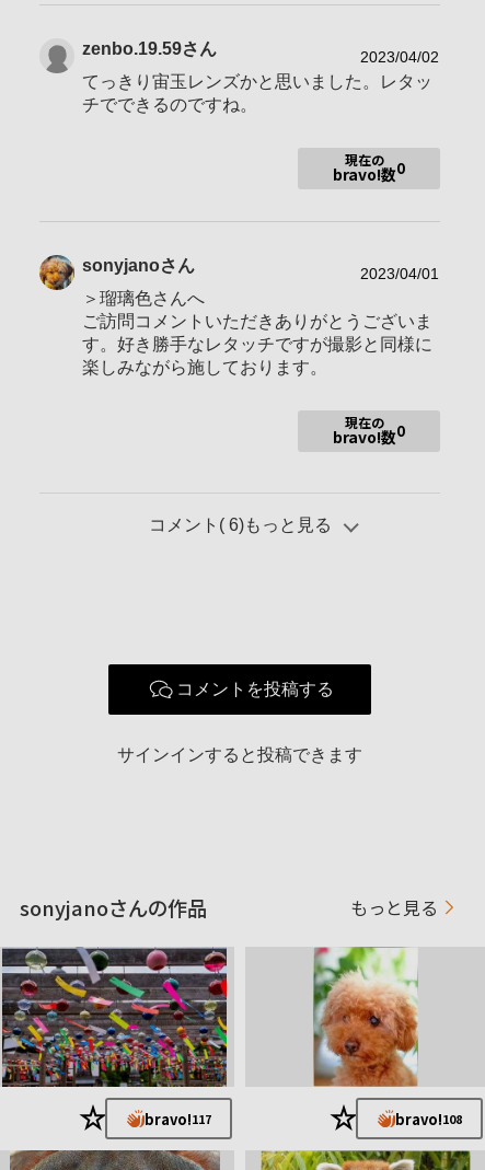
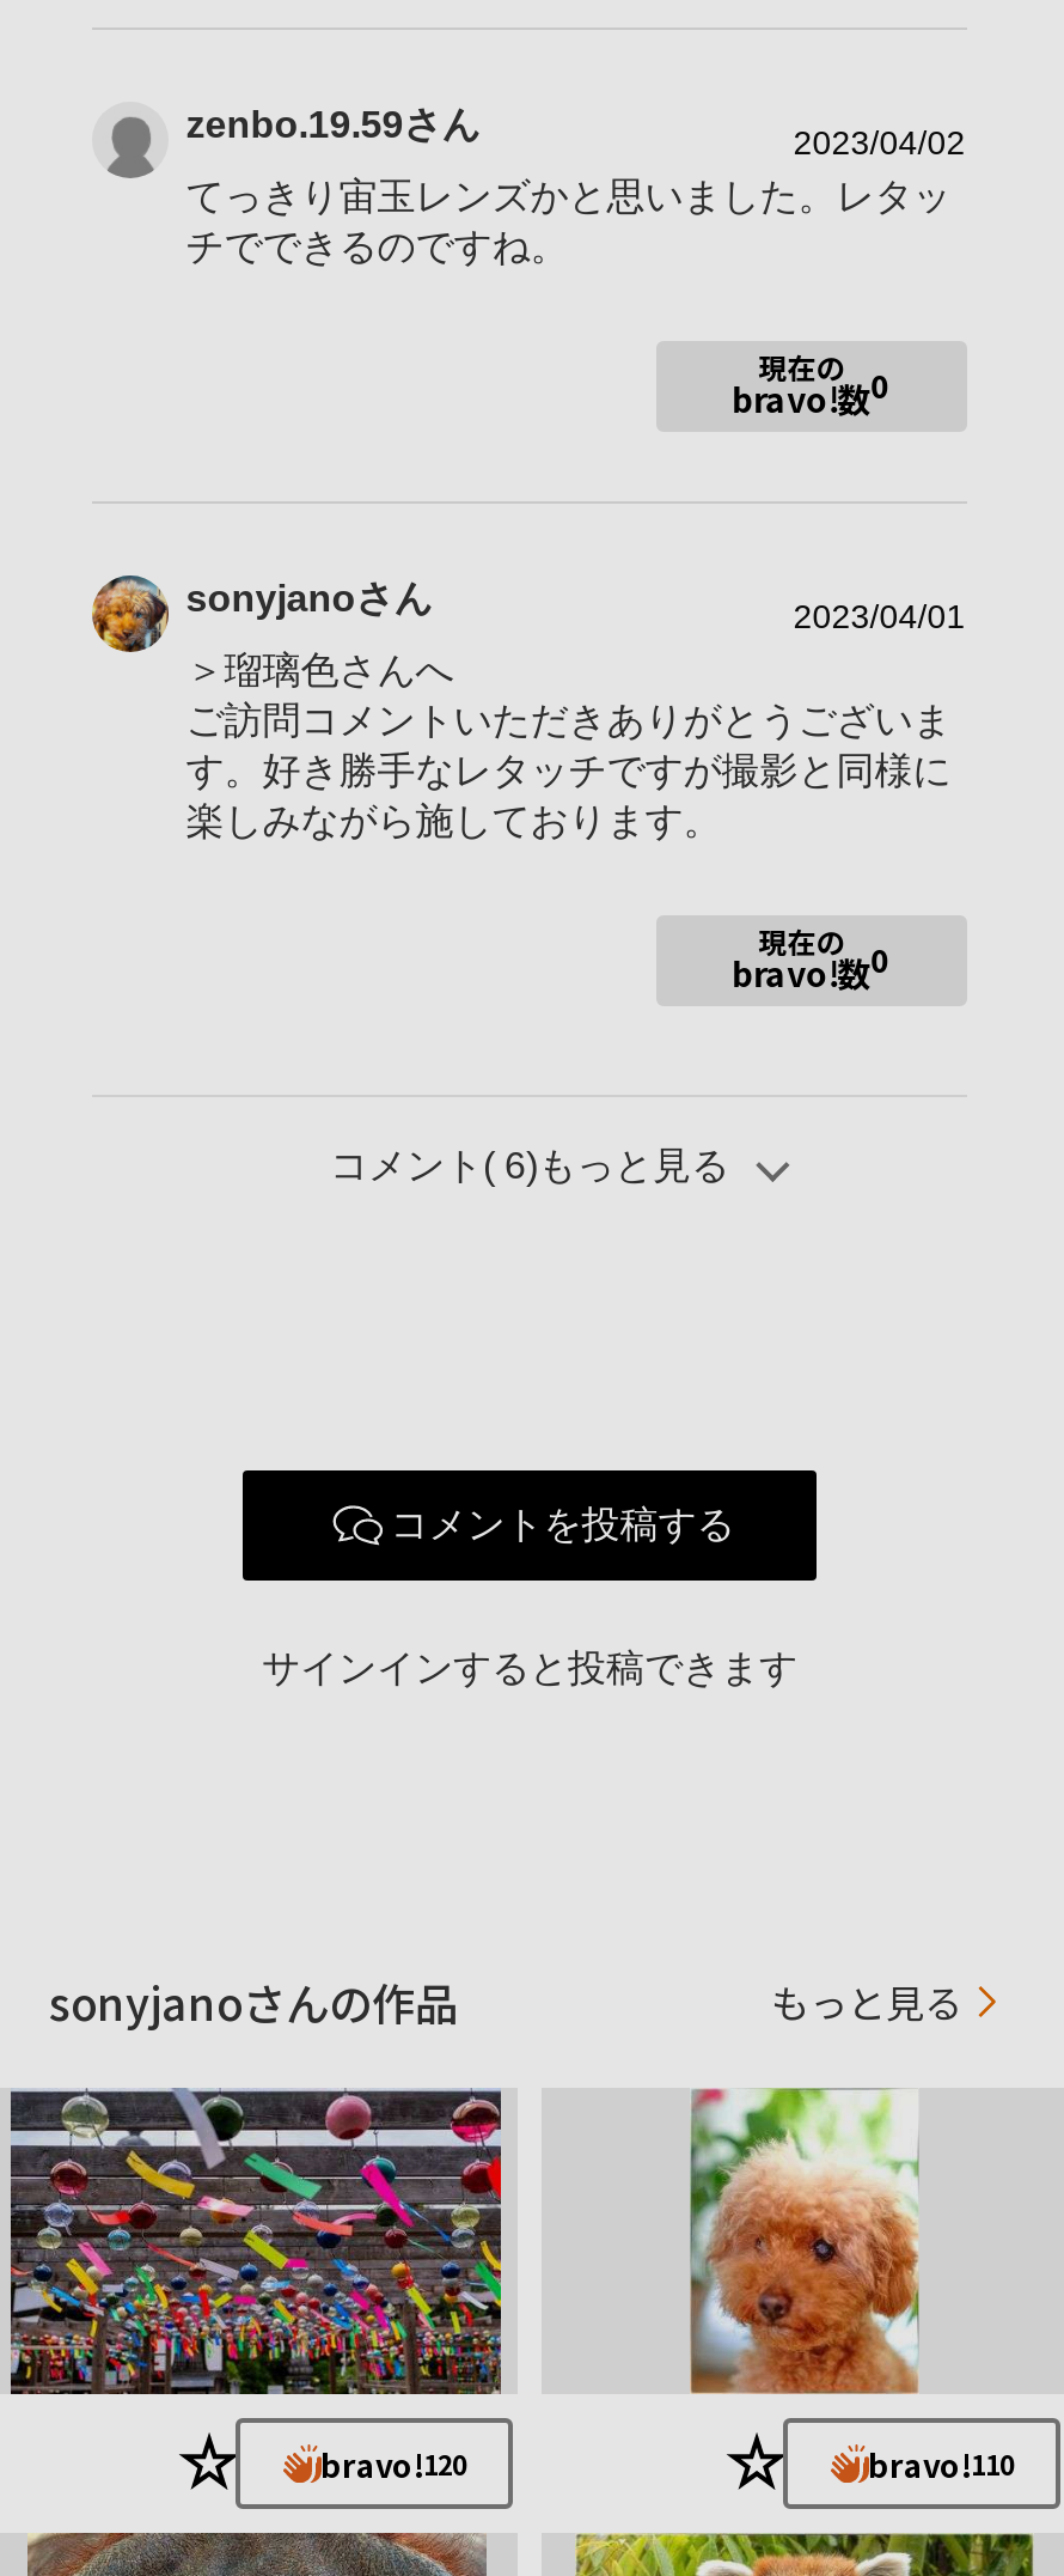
- bravo!117
+ bravo!120

- bravo!108
+ bravo!110
